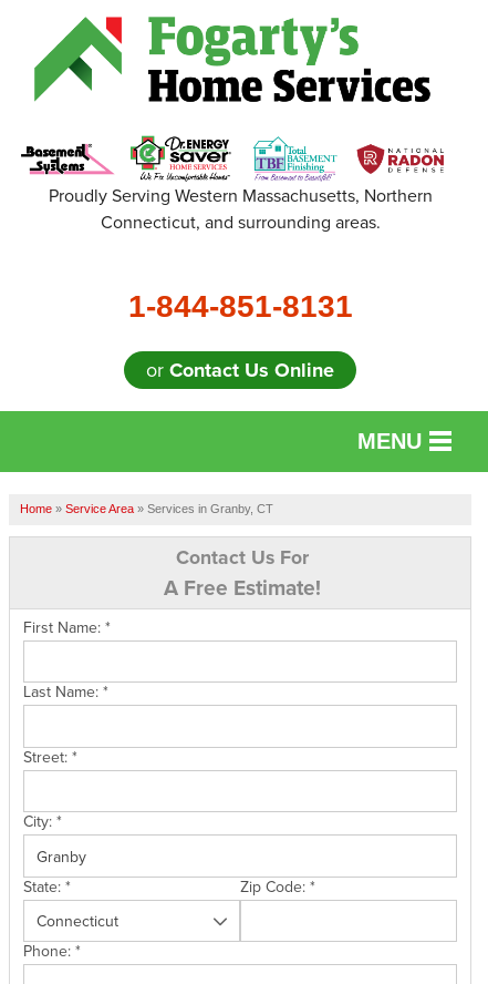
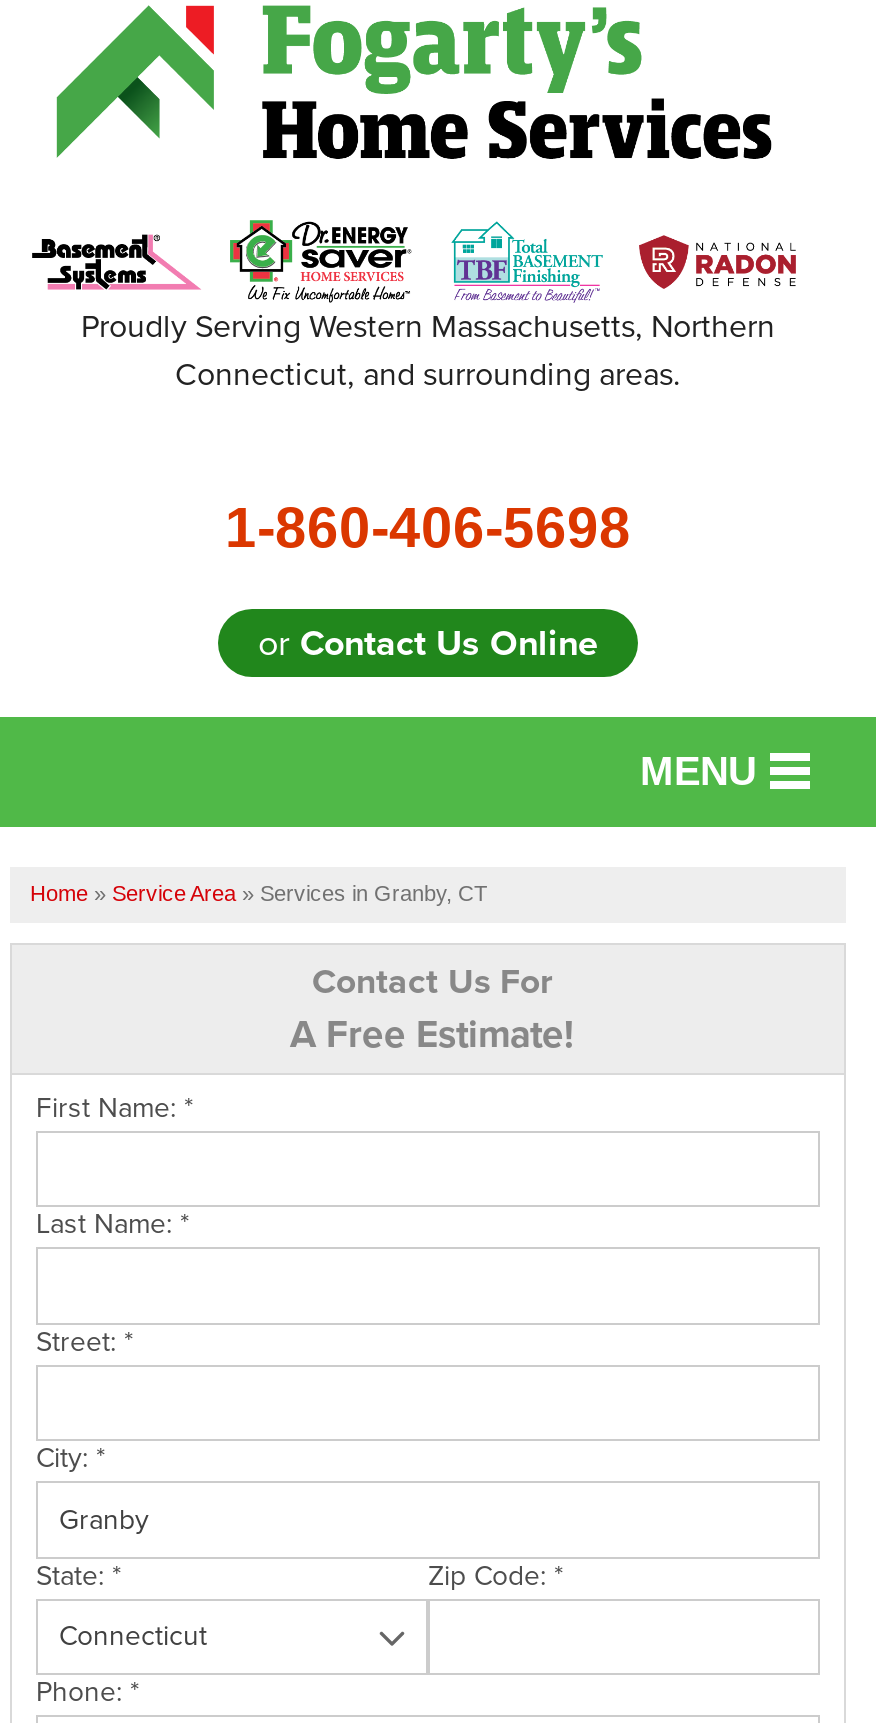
- 1-844-851-8131
+ 1-860-406-5698
